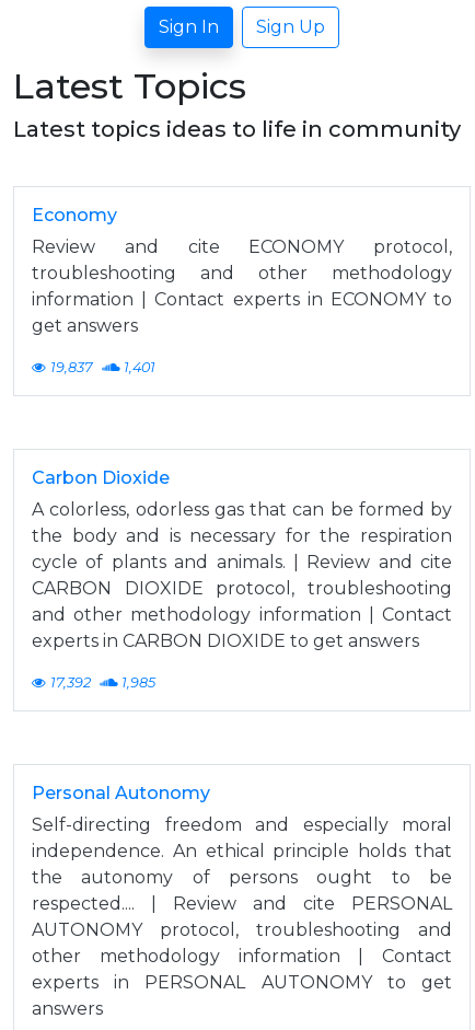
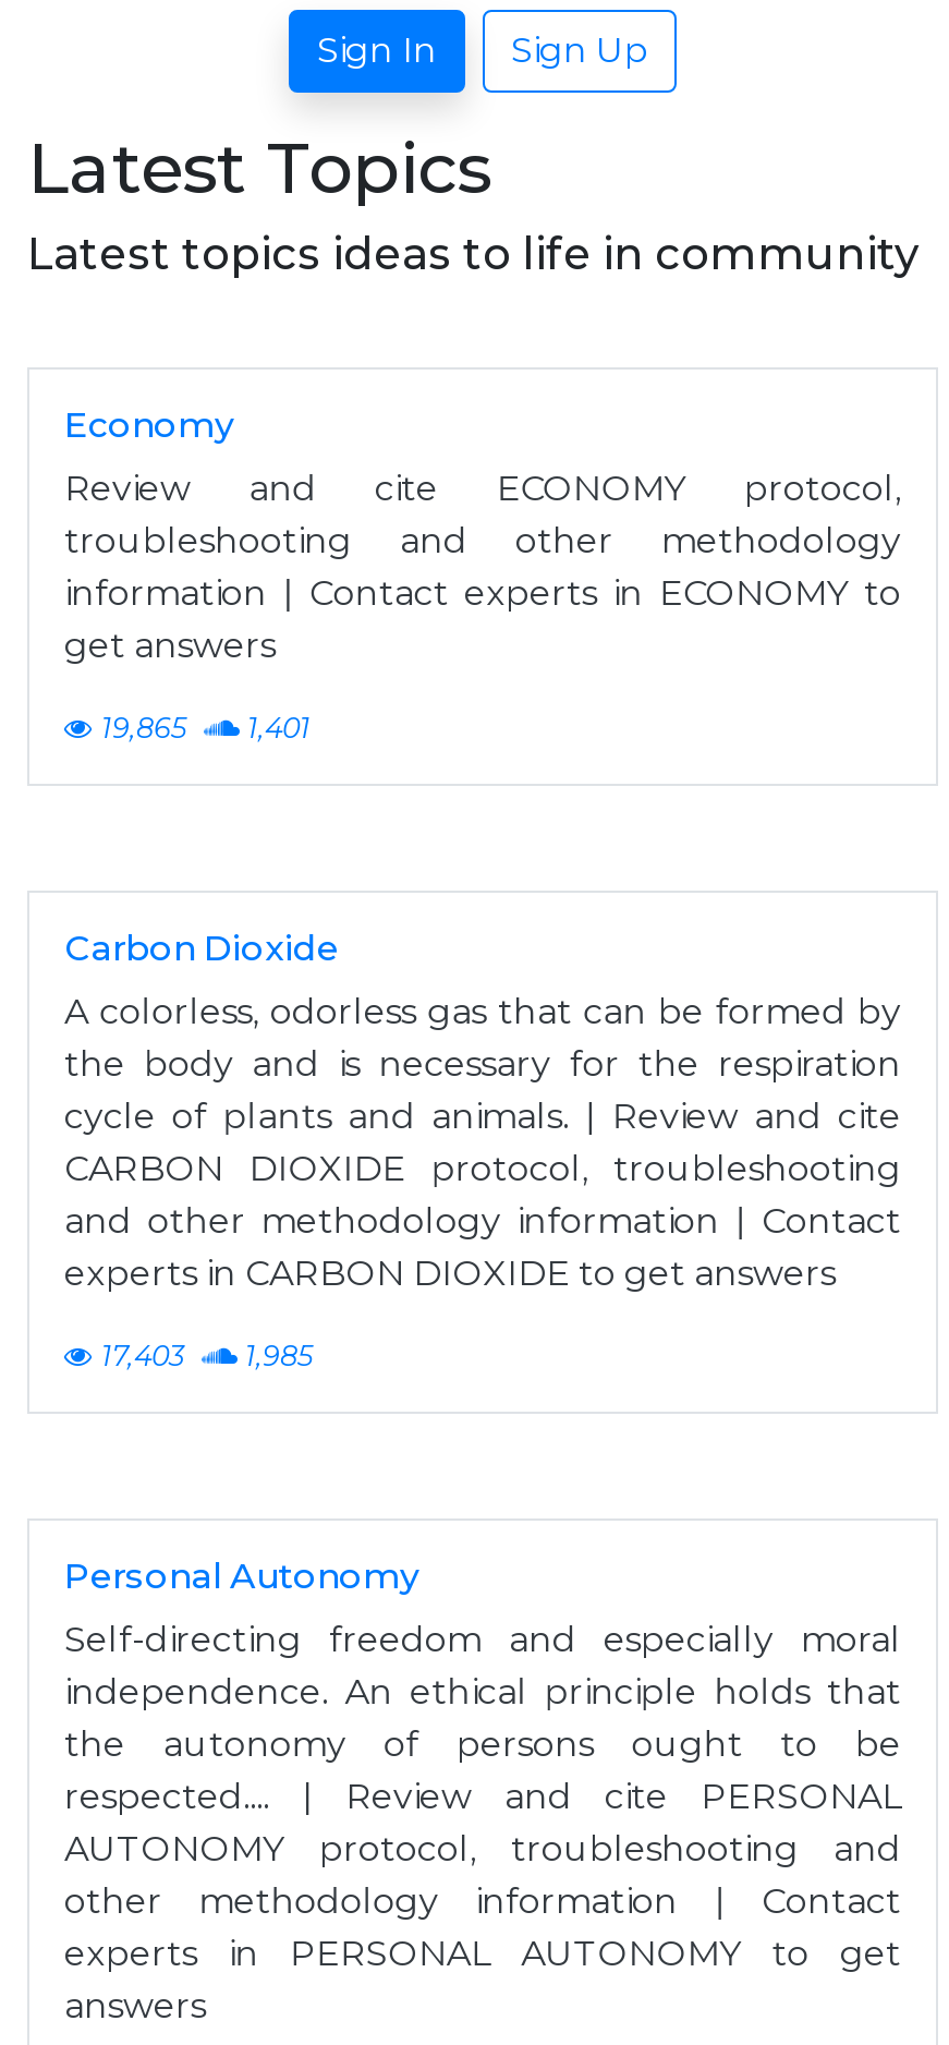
- 19,837 1,401
+ 19,865 1,401

- 17,392 1,985
+ 17,403 1,985
